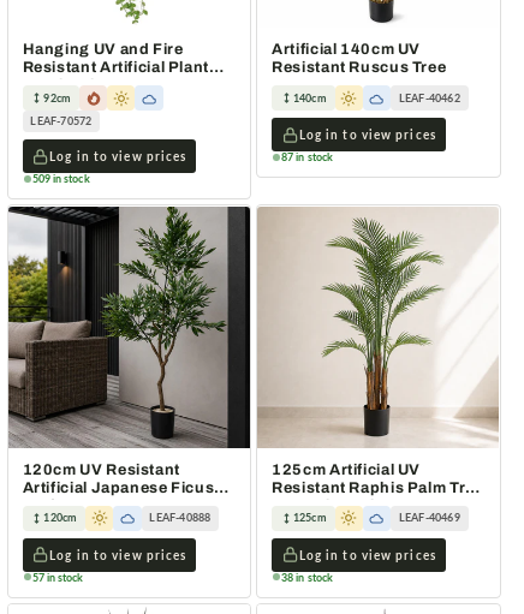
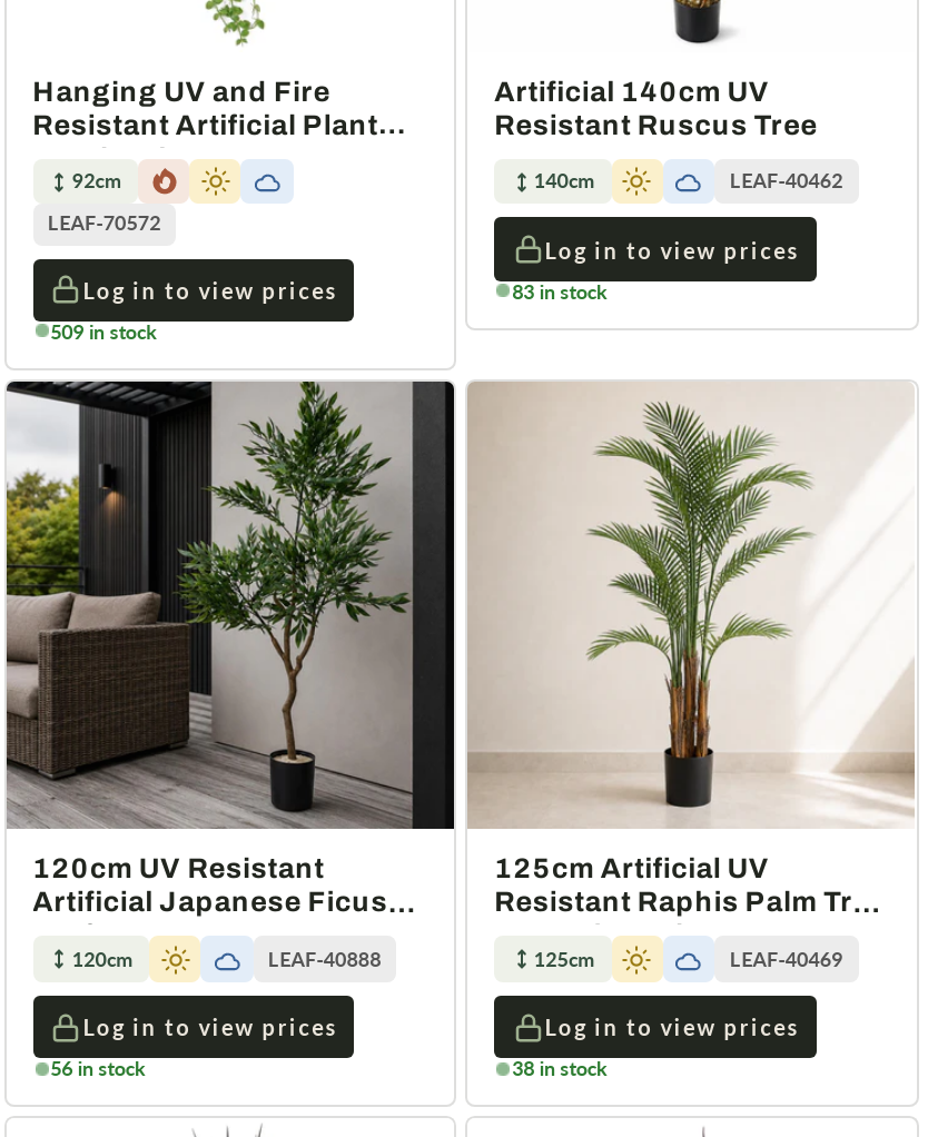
- 87 in stock
+ 83 in stock

- 57 in stock
+ 56 in stock
